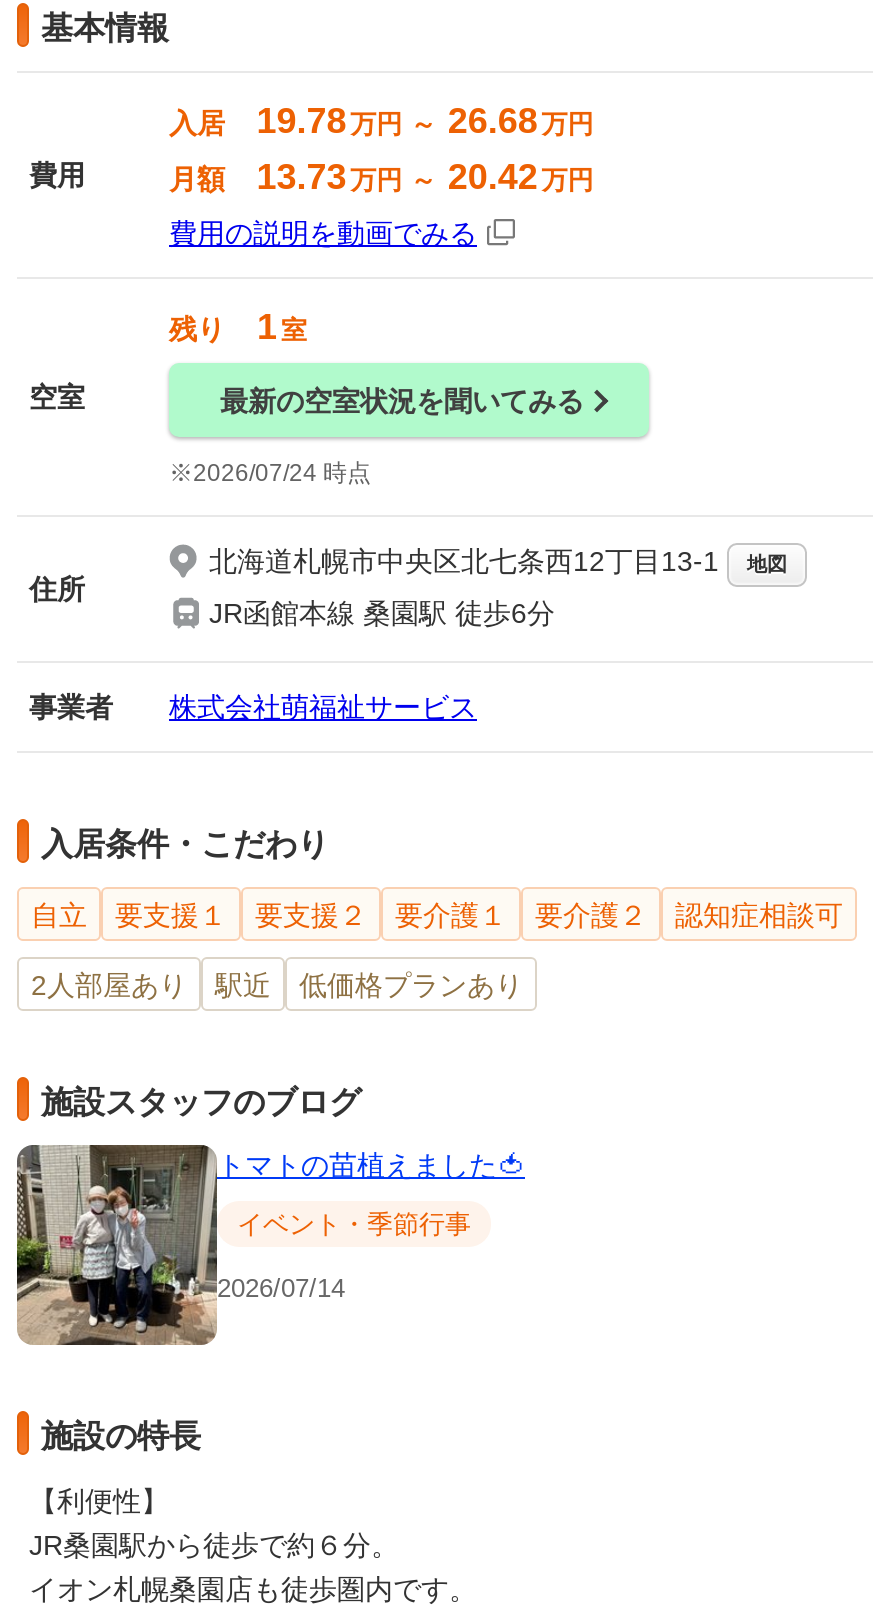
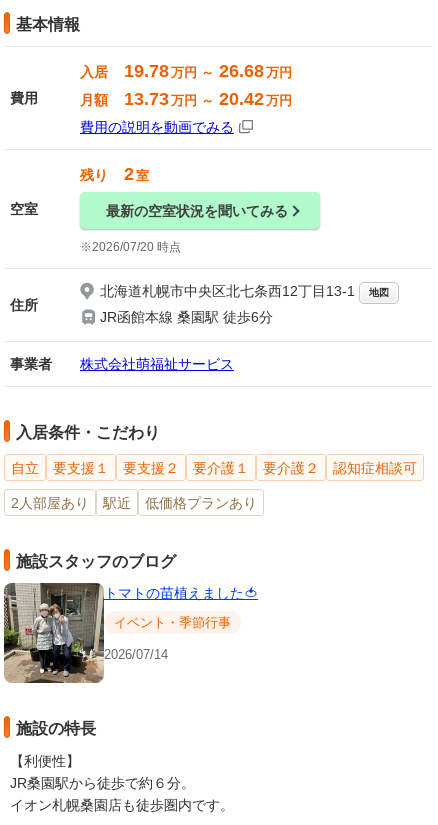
- 残り 1 室
+ 残り 2 室

- 2026/07/24 時点
+ 2026/07/20 時点
